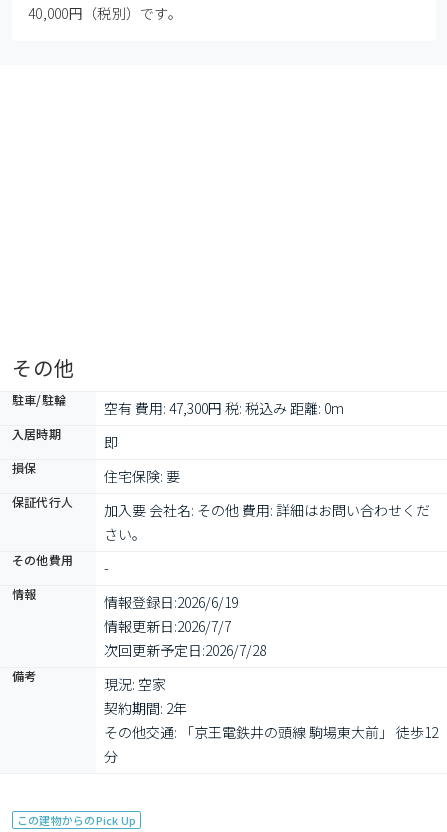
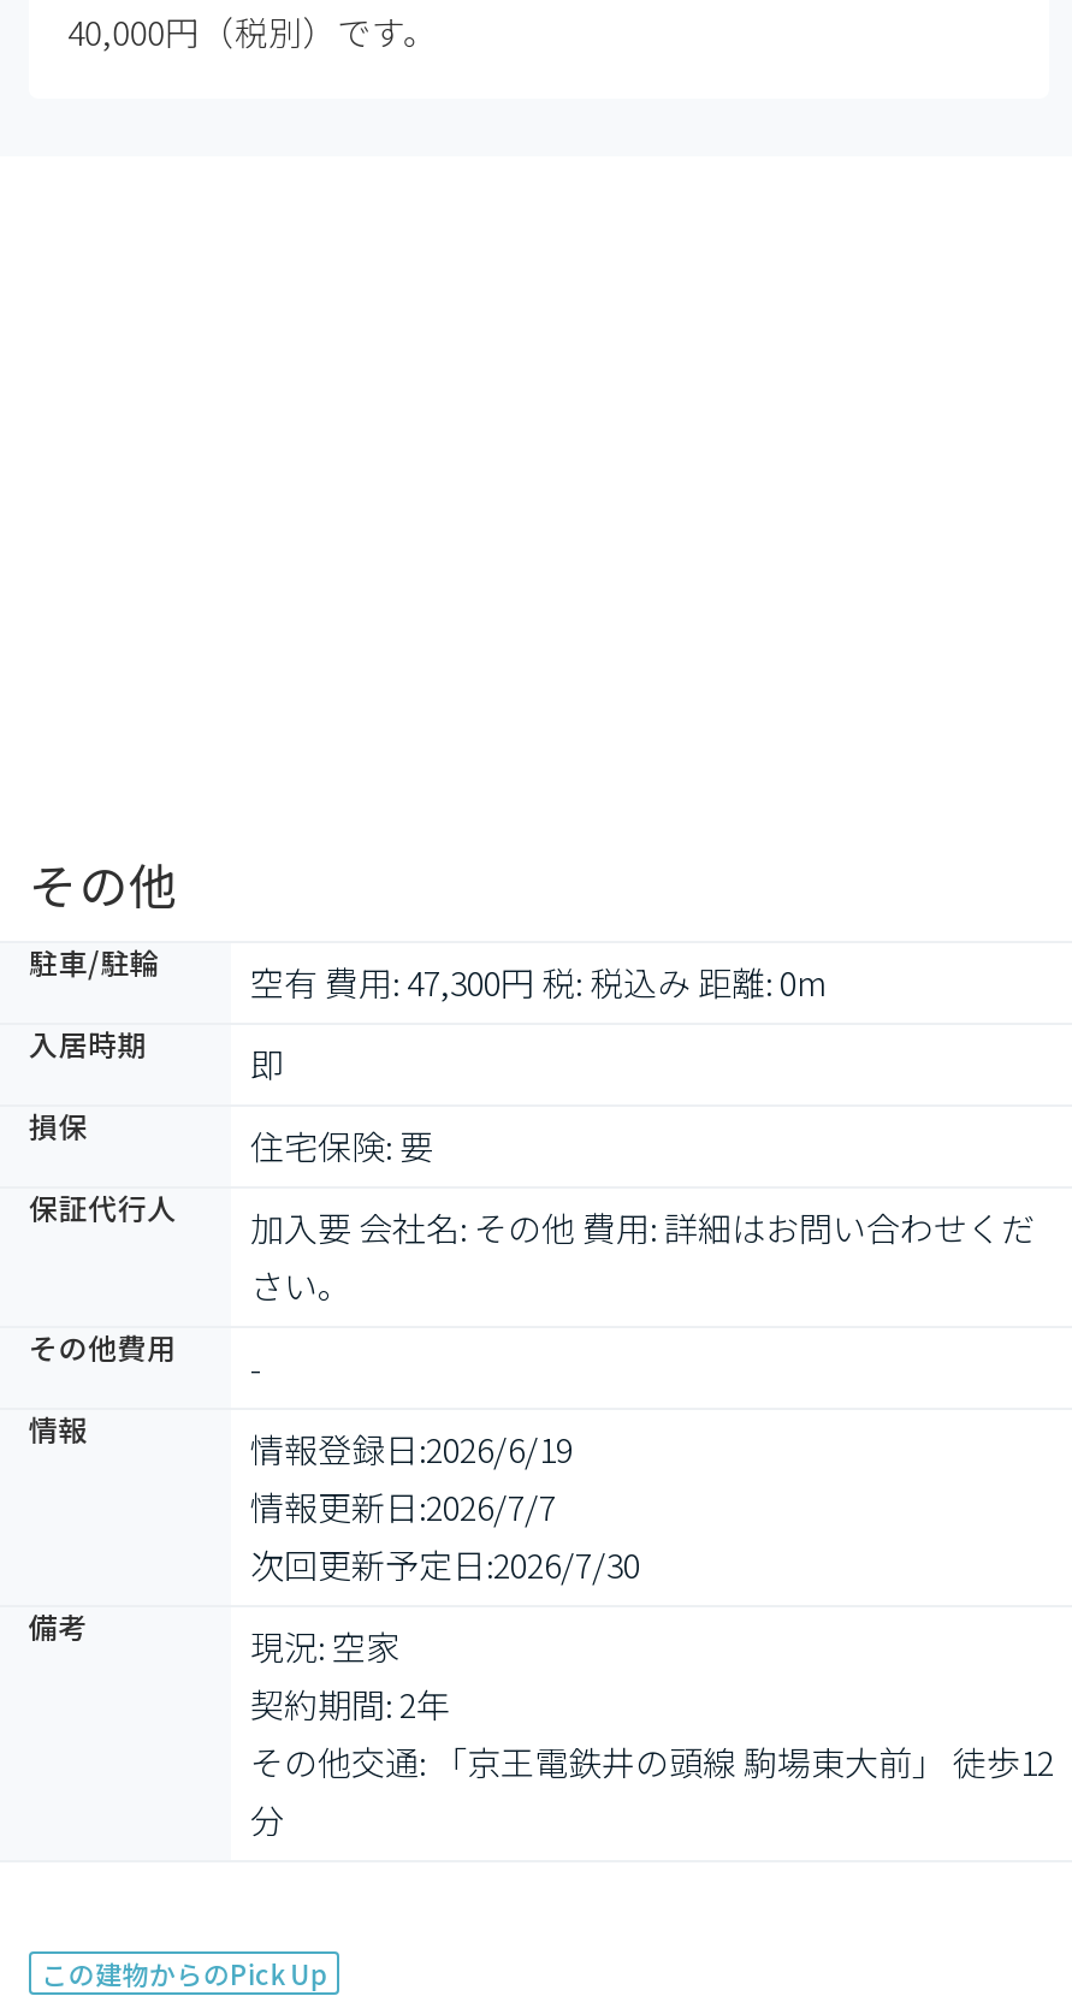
- 次回更新予定日: 2026/7/28
+ 次回更新予定日: 2026/7/30
